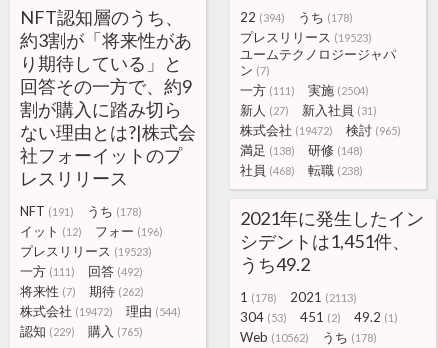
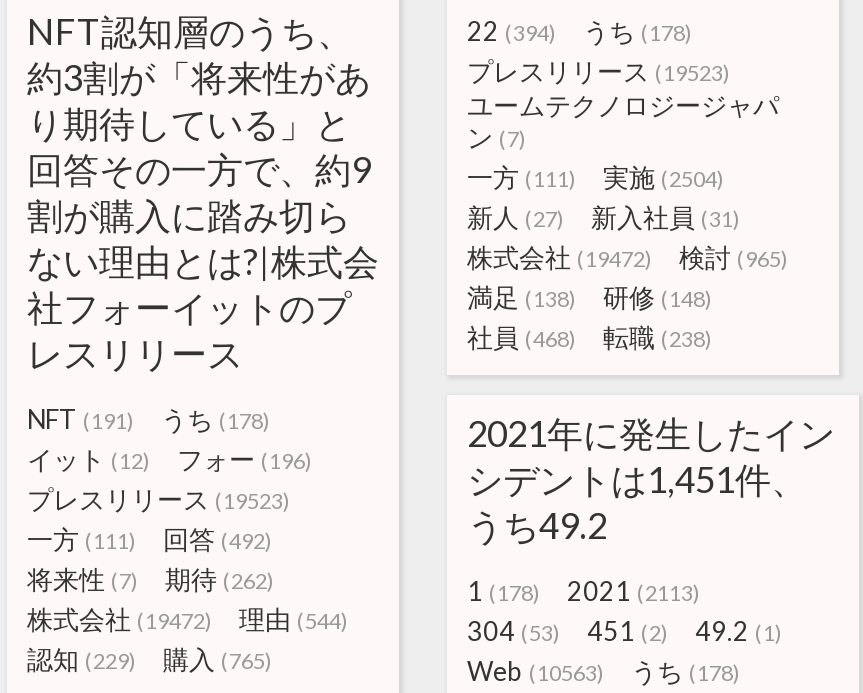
- Web (10562) うち (178)
+ Web (10563) うち (178)
